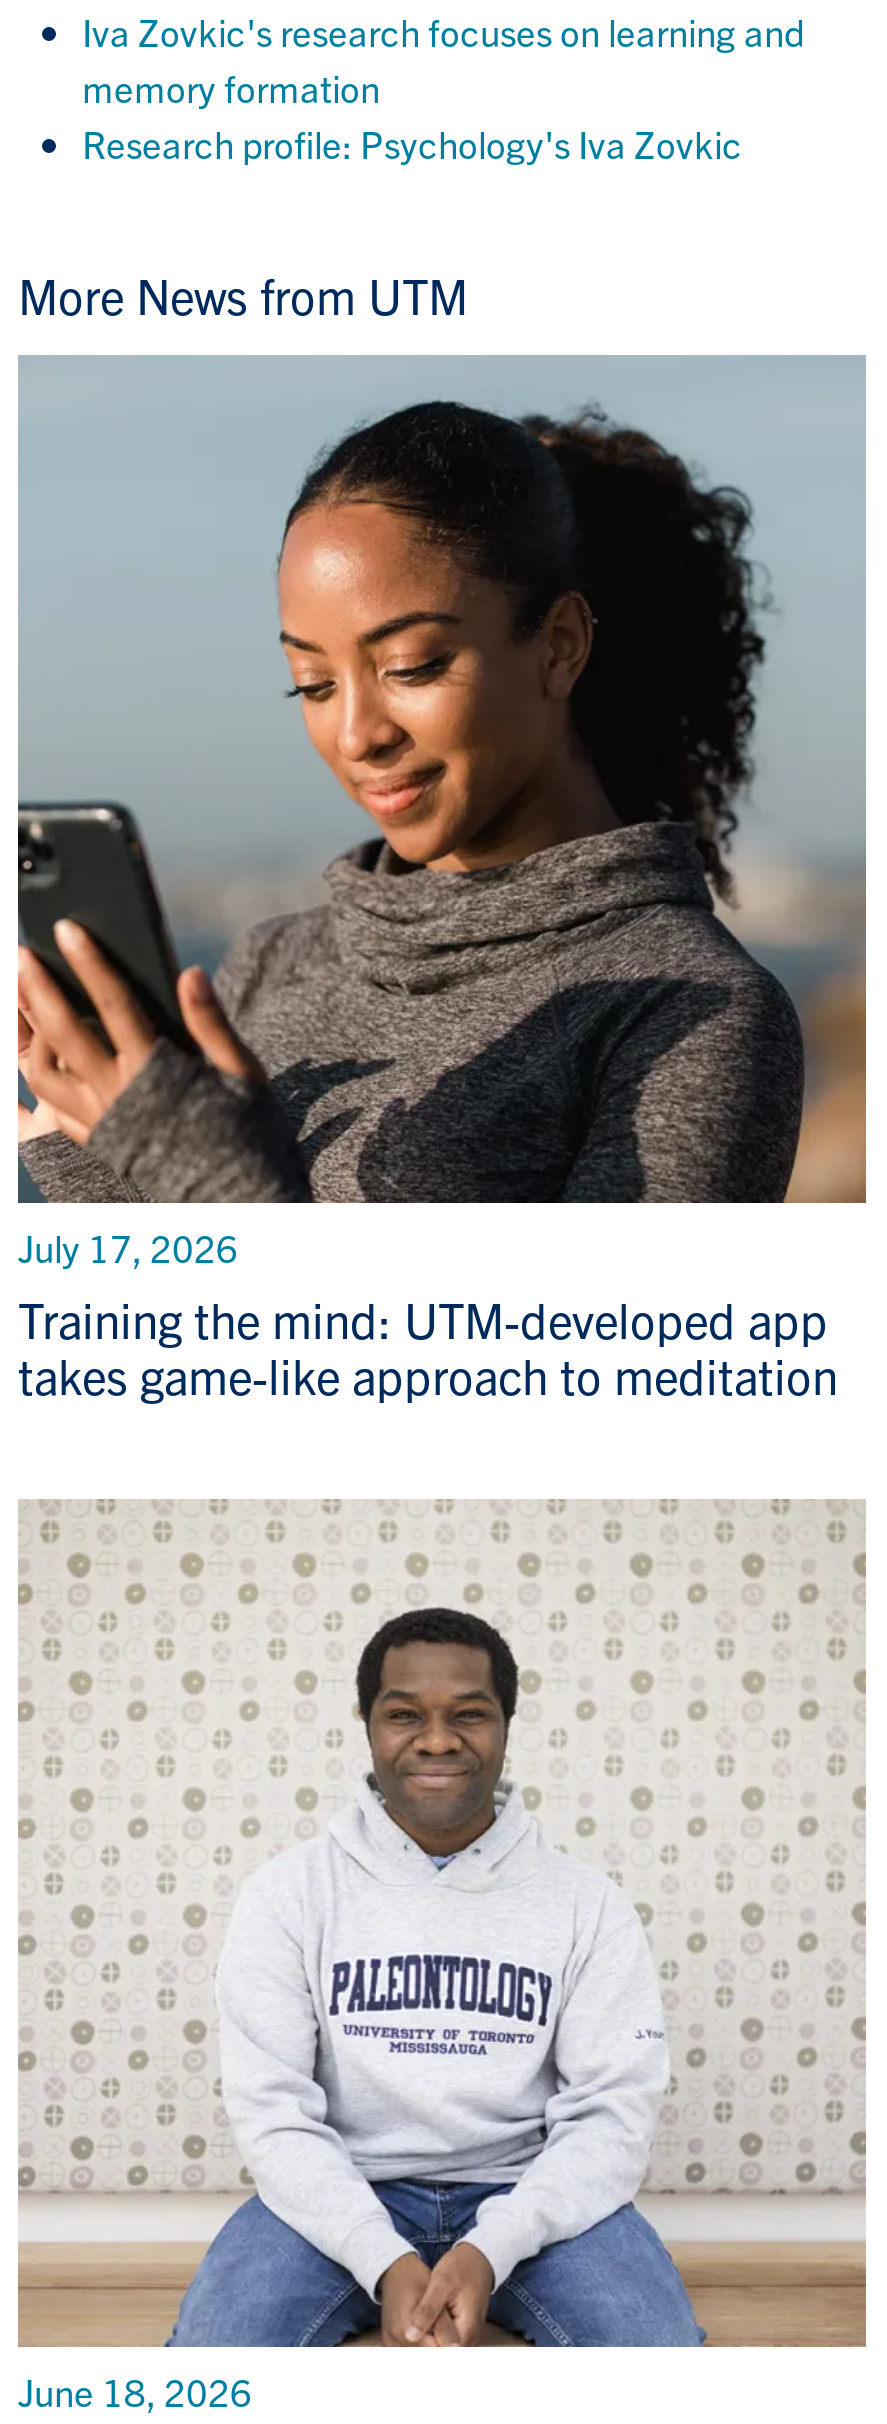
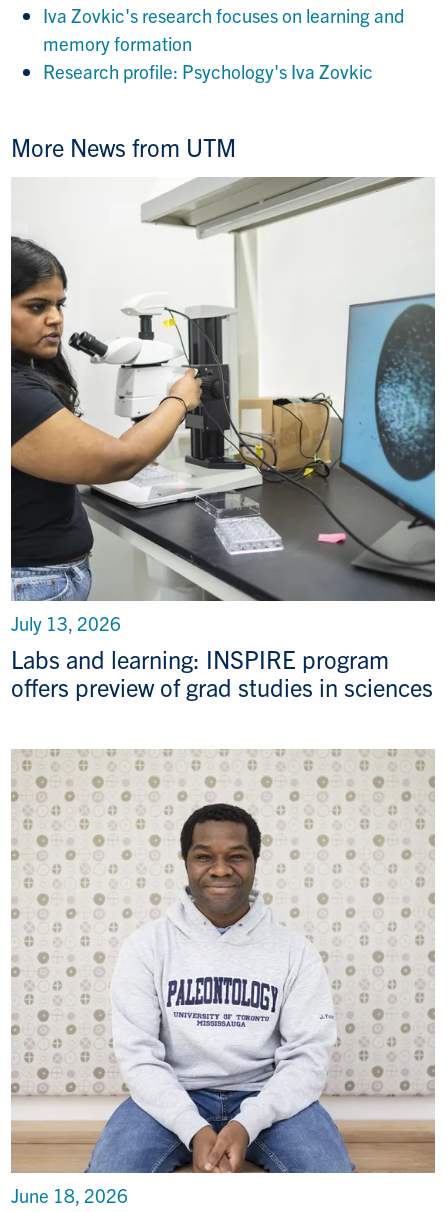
- [image]
- July 17, 2026
+ [image]
+ July 13, 2026

- Training the mind: UTM-developed app
- takes game-like approach to meditation
+ Labs and learning: INSPIRE program
+ offers preview of grad studies in sciences
